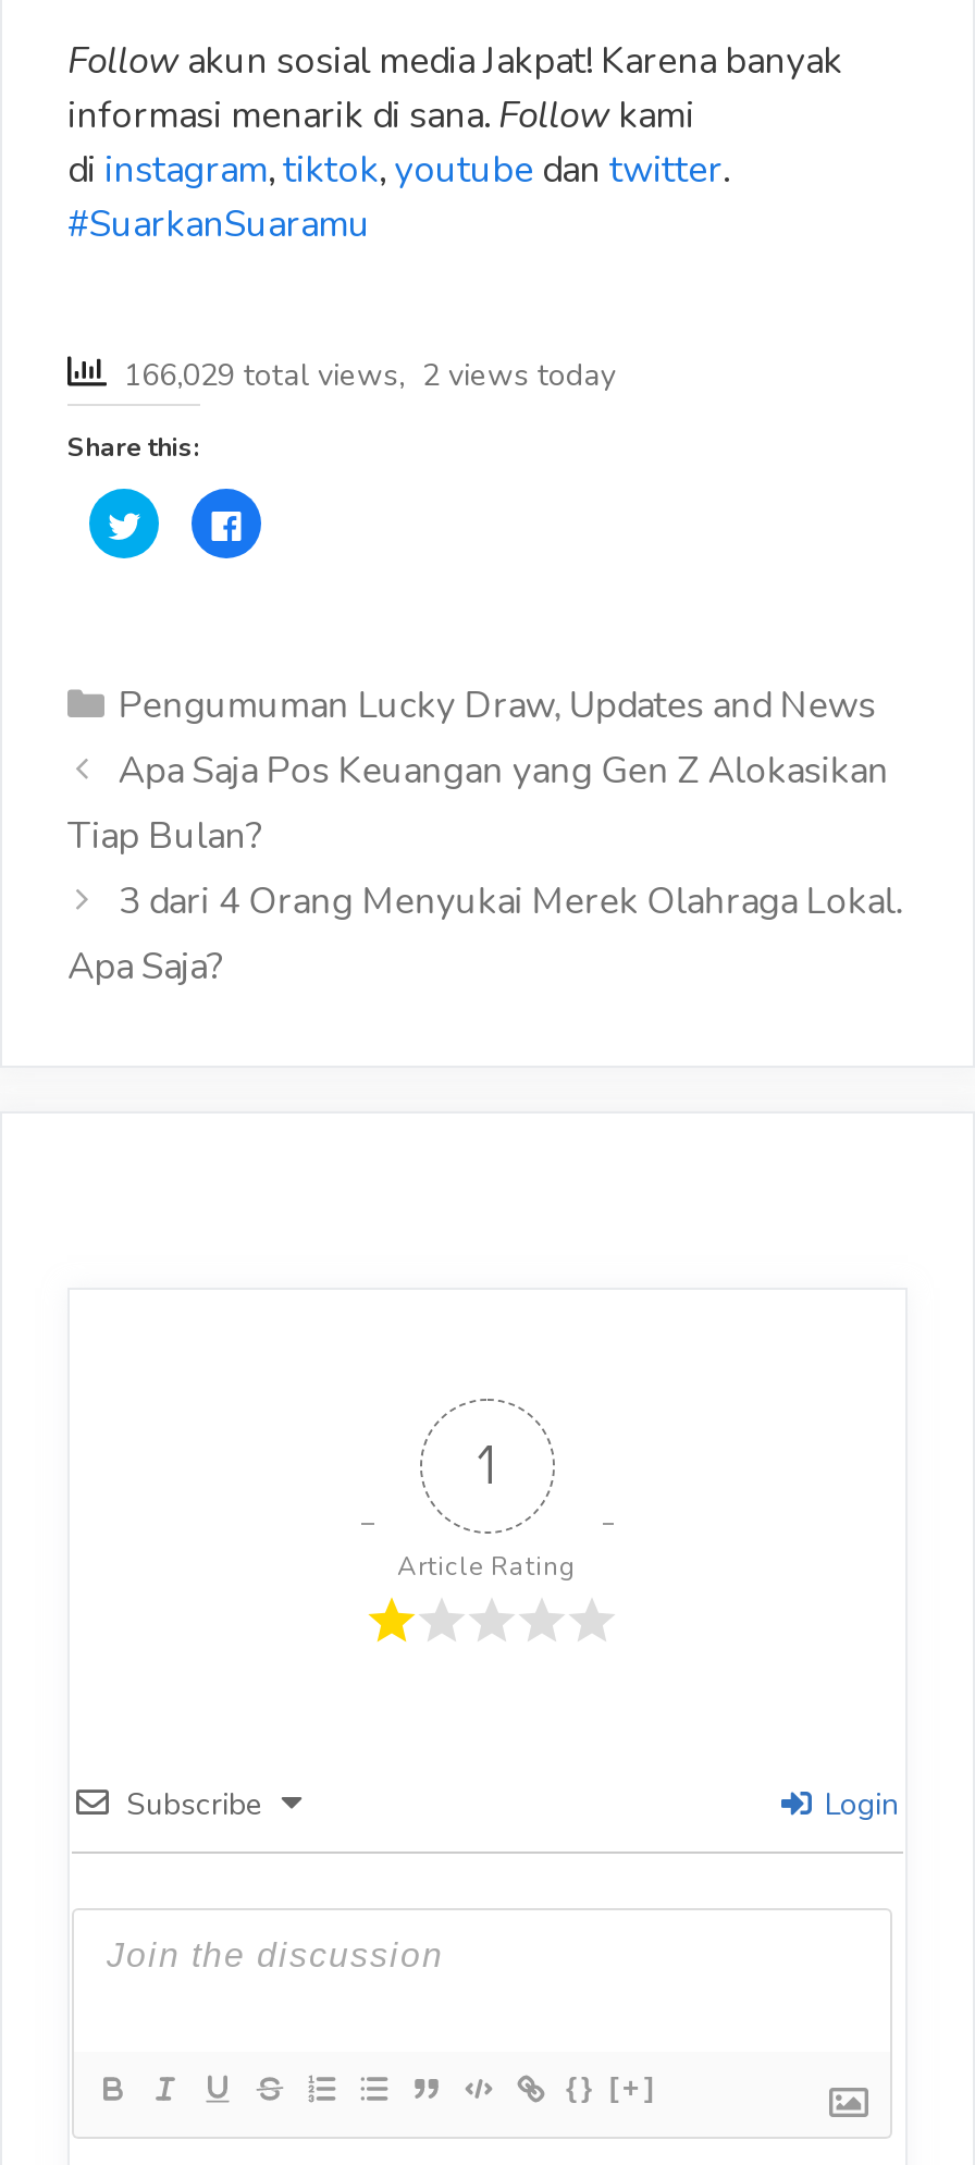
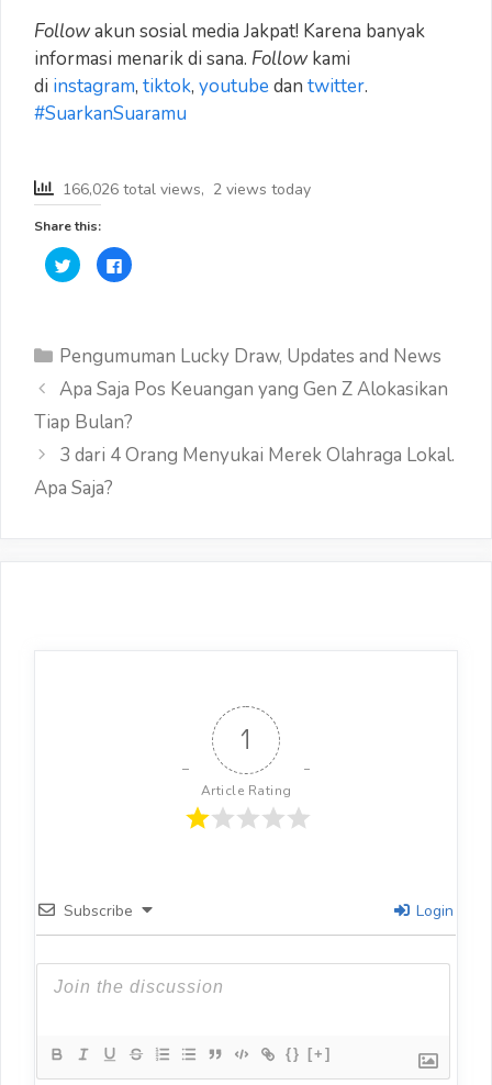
- 166,029 total views, 2 views today
+ 166,026 total views, 2 views today
